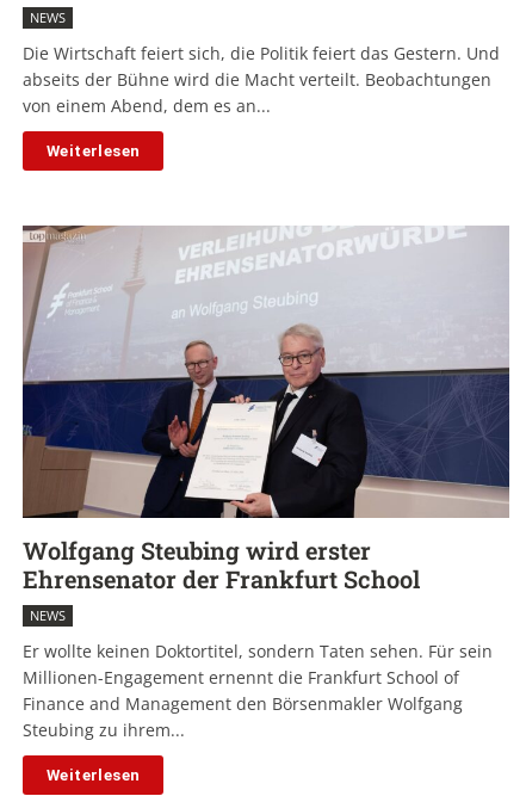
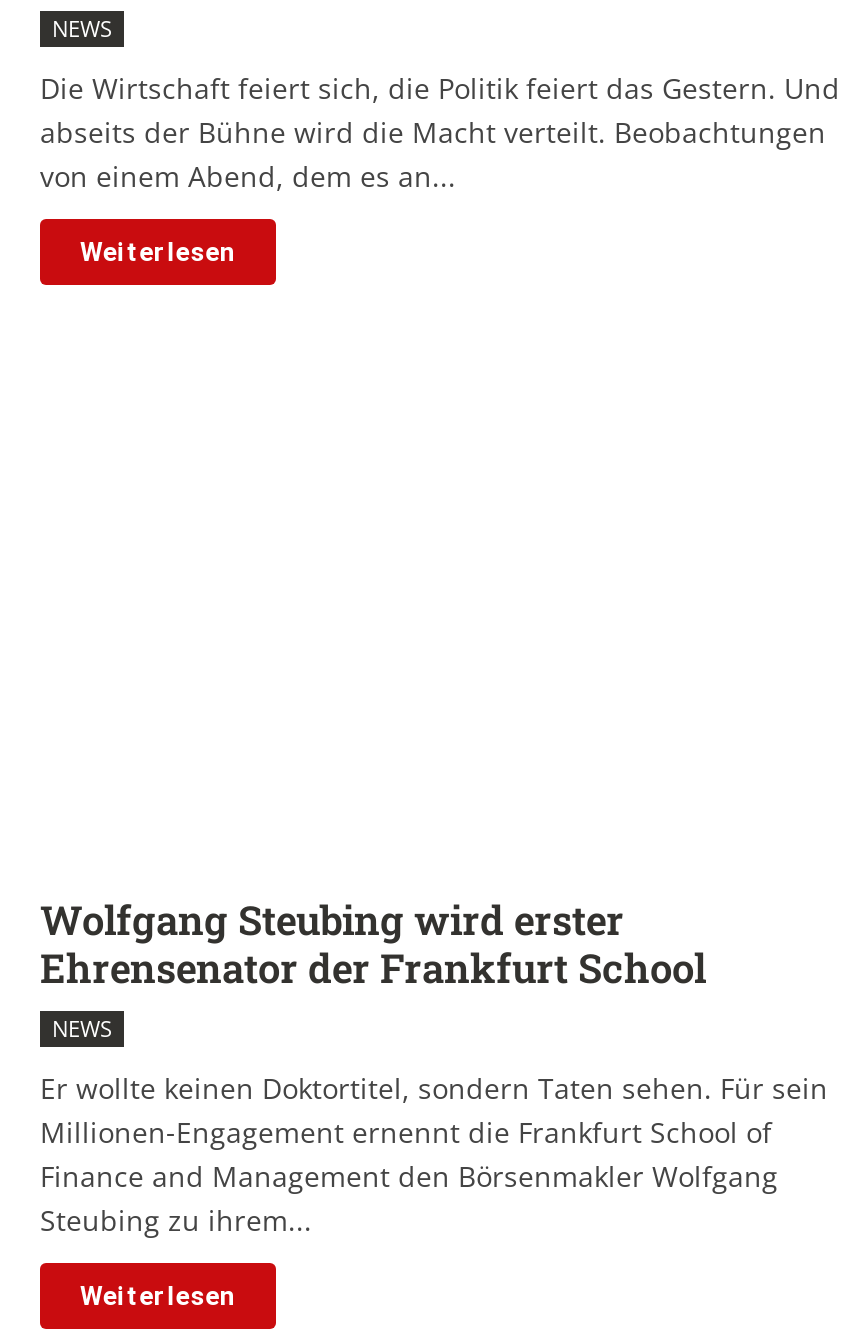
- [image]
